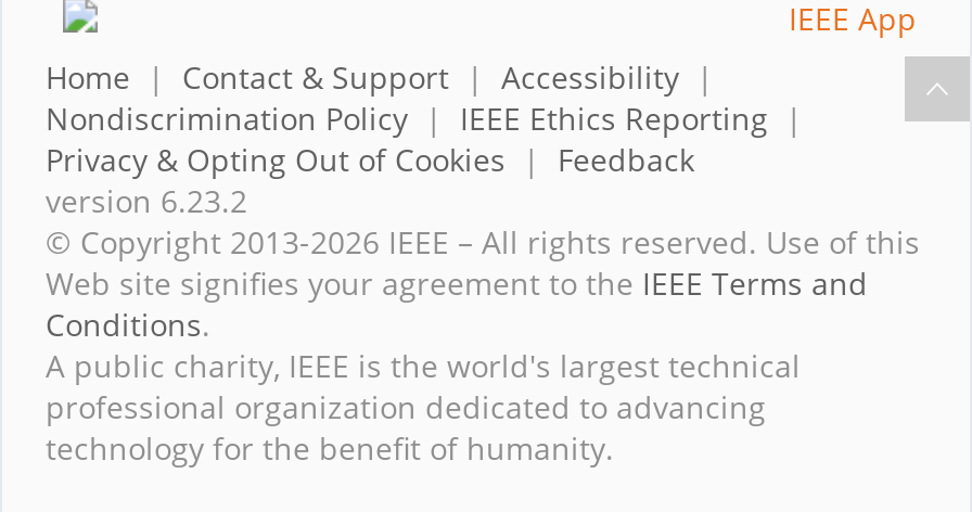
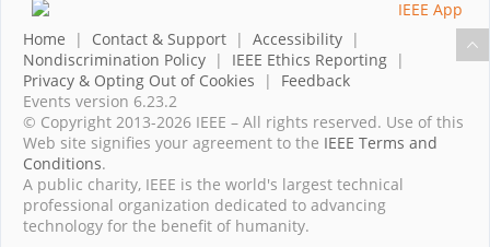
- version 6.23.2
+ Events version 6.23.2
